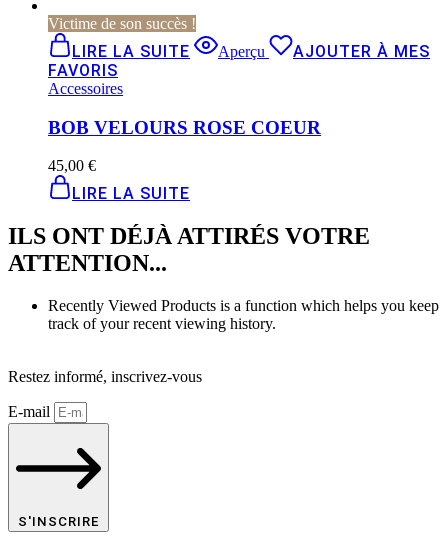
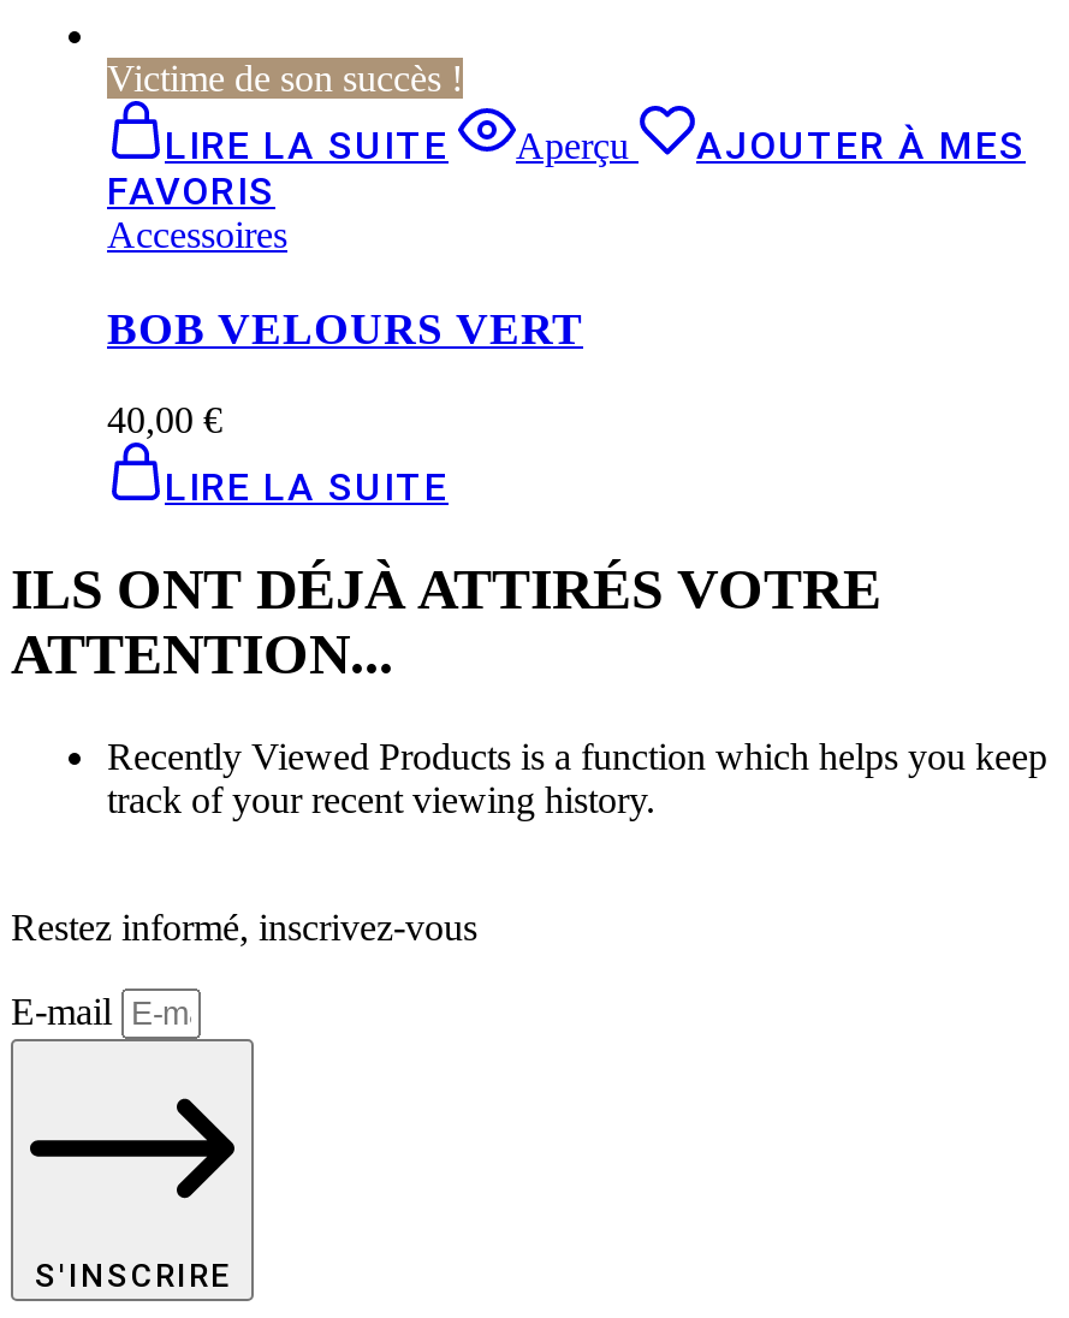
- BOB VELOURS ROSE COEUR
+ BOB VELOURS VERT

- 45,00 €
+ 40,00 €
